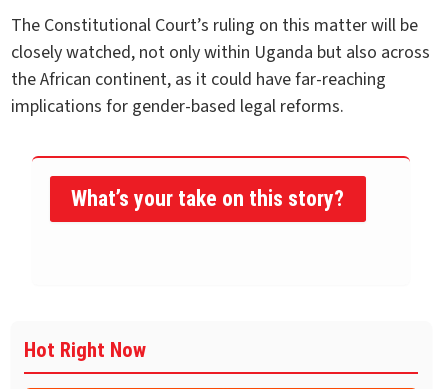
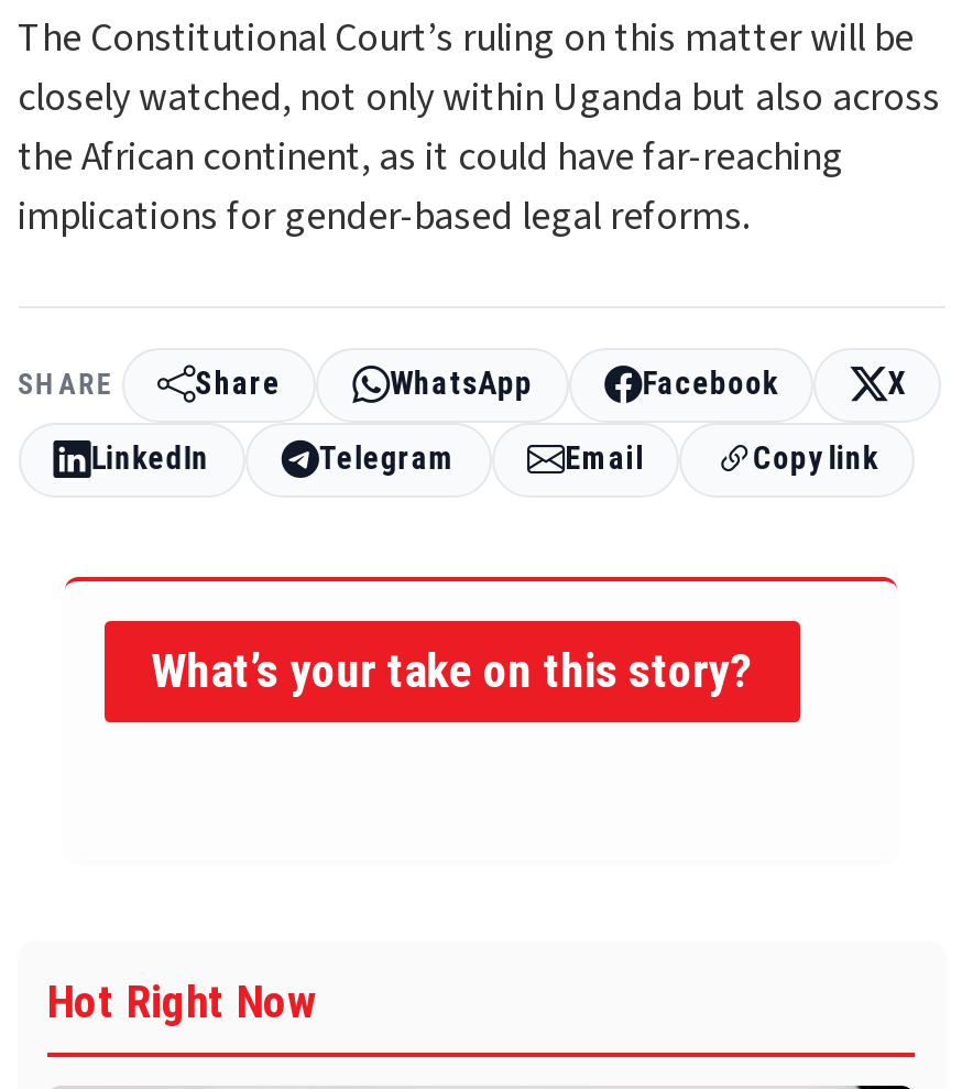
+ SHARE
+ Share
+ WhatsApp
+ Facebook
+ X
+ LinkedIn
+ Telegram
+ Email
+ Copy link
